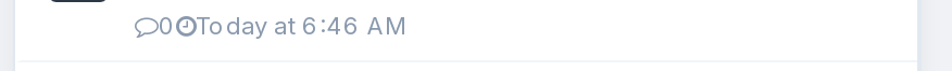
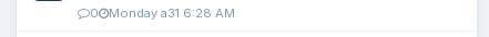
- 0 Today at 6:46 AM
+ 0 Monday a31 6:28 AM
